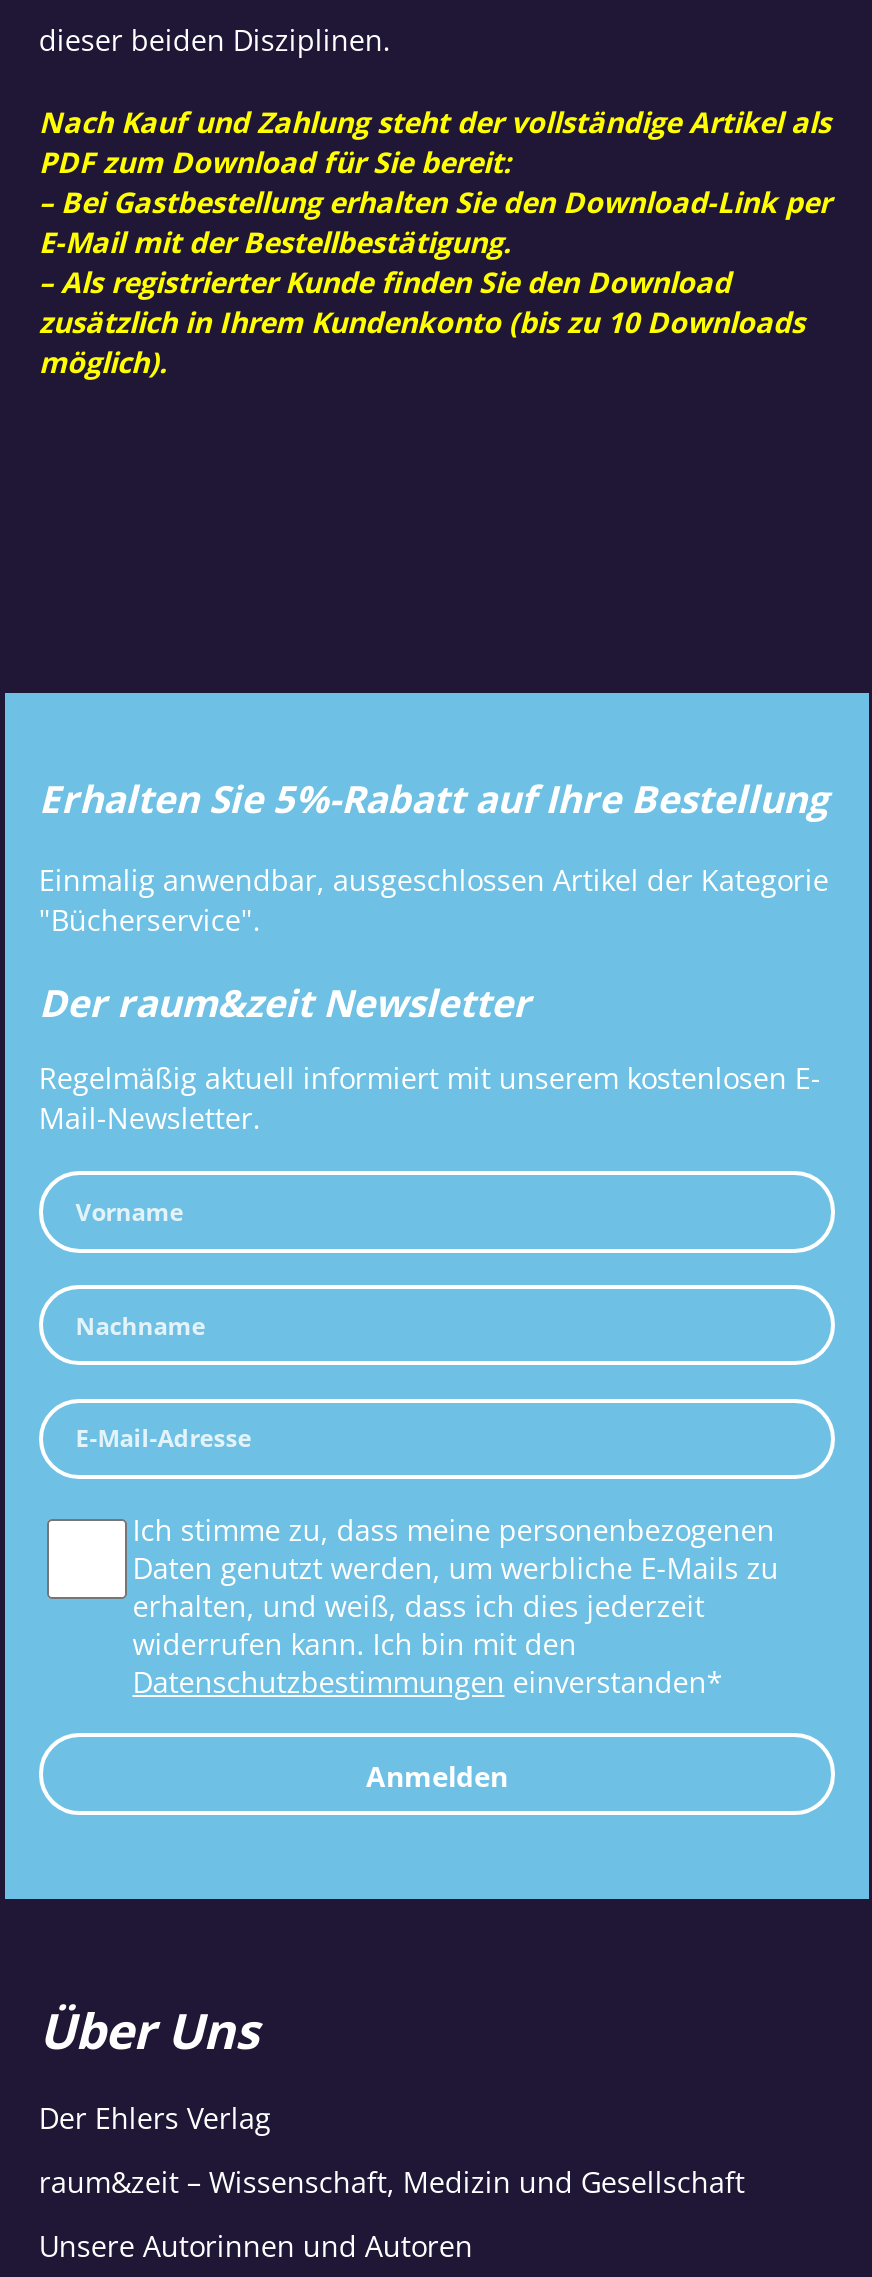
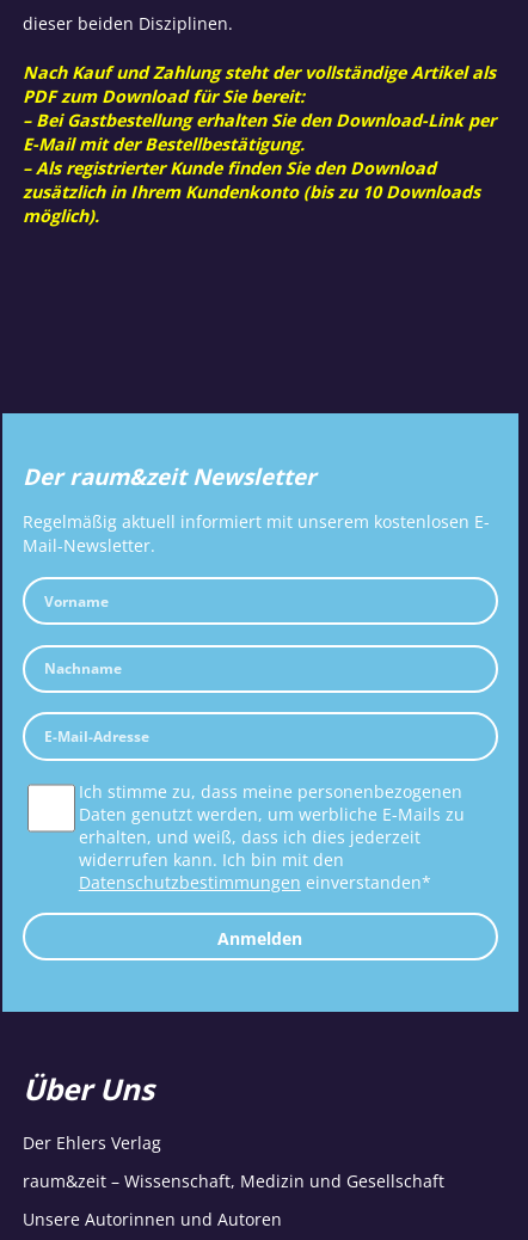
- Erhalten Sie 5%-Rabatt auf Ihre Bestellung
- Einmalig anwendbar, ausgeschlossen Artikel der Kategorie
- "Bücherservice".
